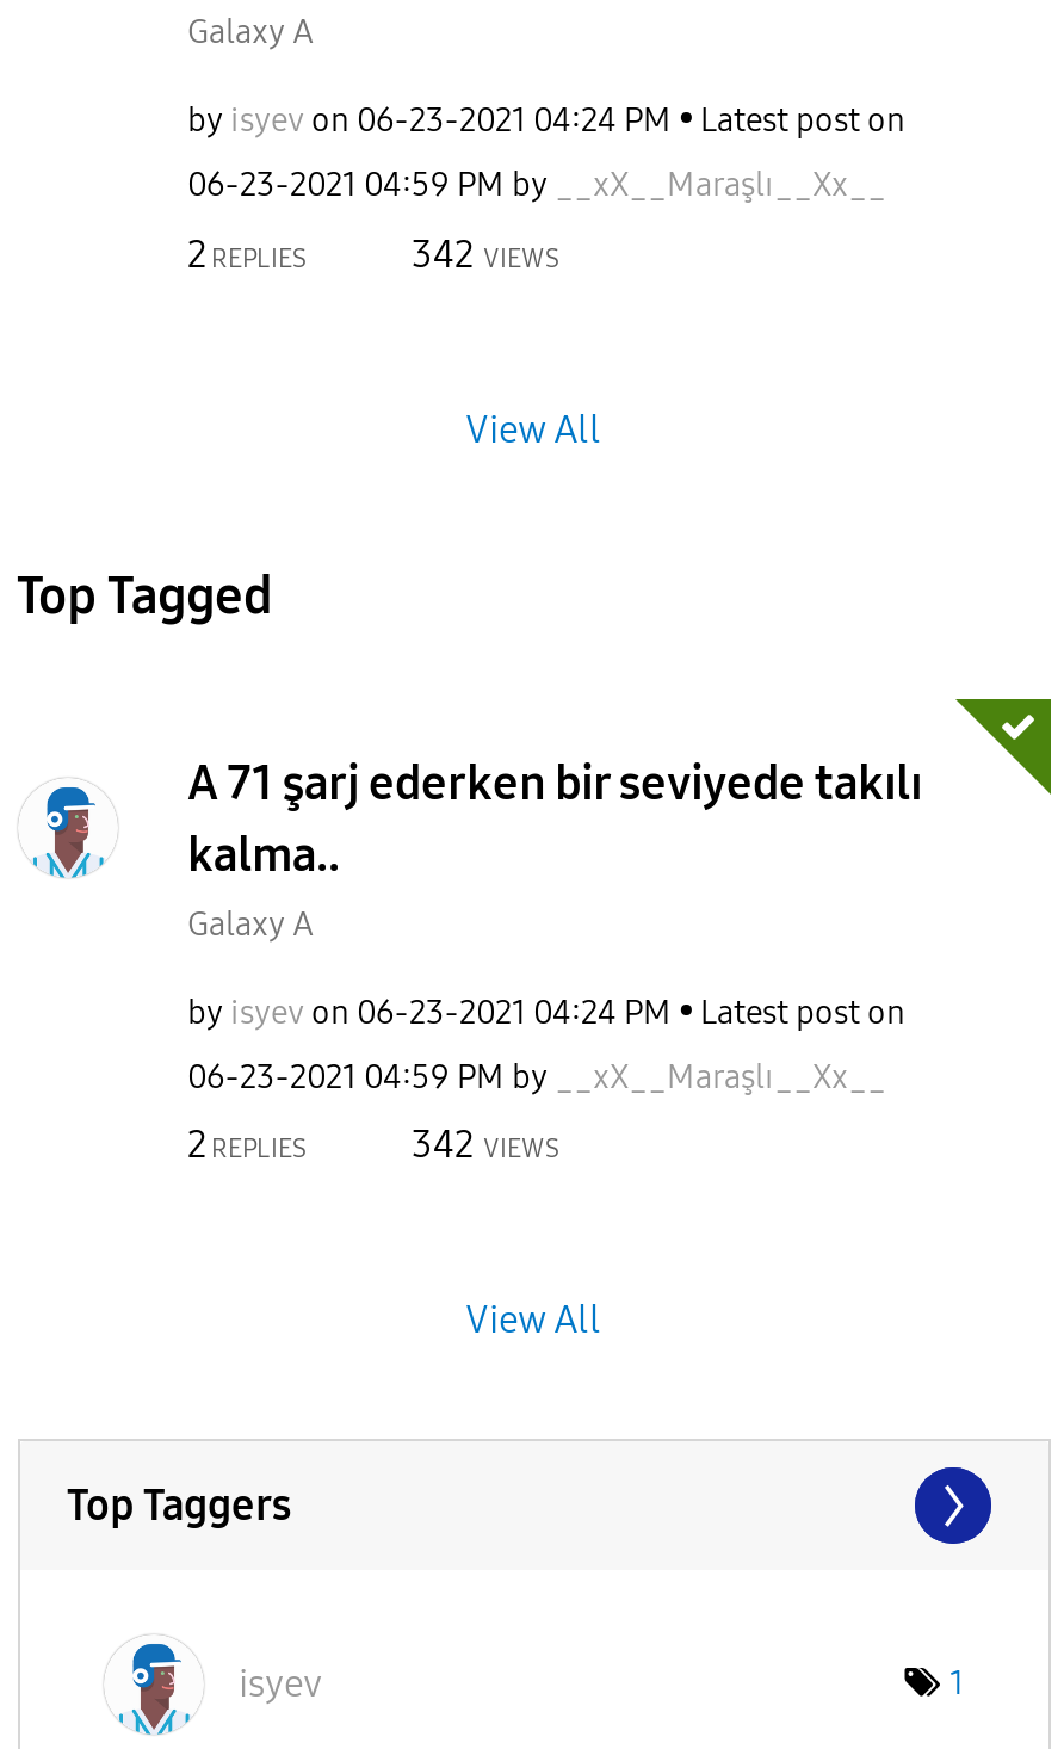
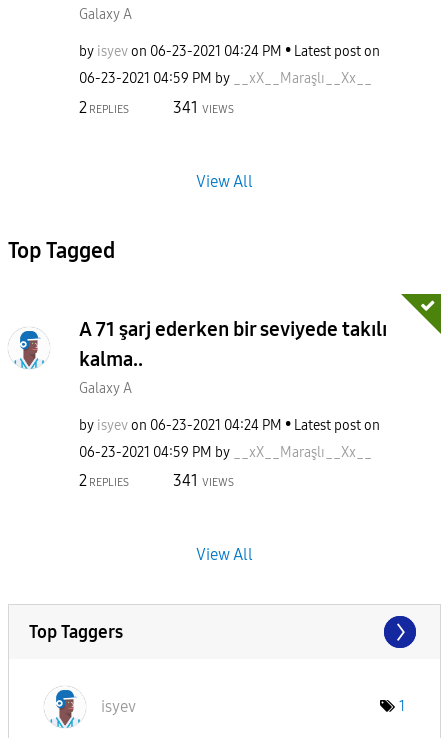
- 342 VIEWS
+ 341 VIEWS

- 342 VIEWS
+ 341 VIEWS
